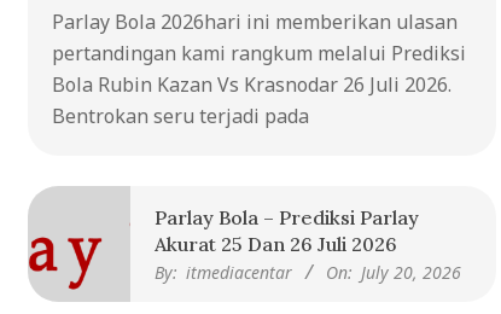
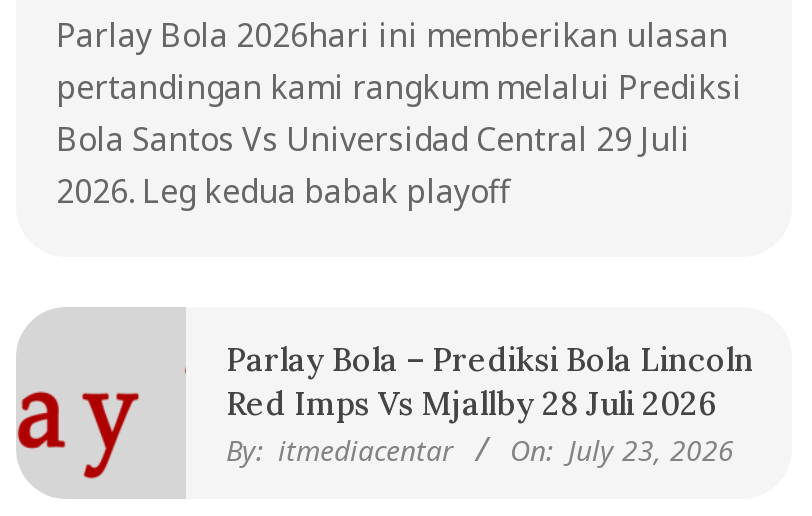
- Bola Rubin Kazan Vs Krasnodar 26 Juli 2026.
- Bentrokan seru terjadi pada
+ Bola Santos Vs Universidad Central 29 Juli
+ 2026. Leg kedua babak playoff

- Parlay Bola – Prediksi Parlay
- Akurat 25 Dan 26 Juli 2026
+ Parlay Bola – Prediksi Bola Lincoln
+ Red Imps Vs Mjallby 28 Juli 2026

- By: itmediacentar On: July 20, 2026
+ By: itmediacentar On: July 23, 2026
